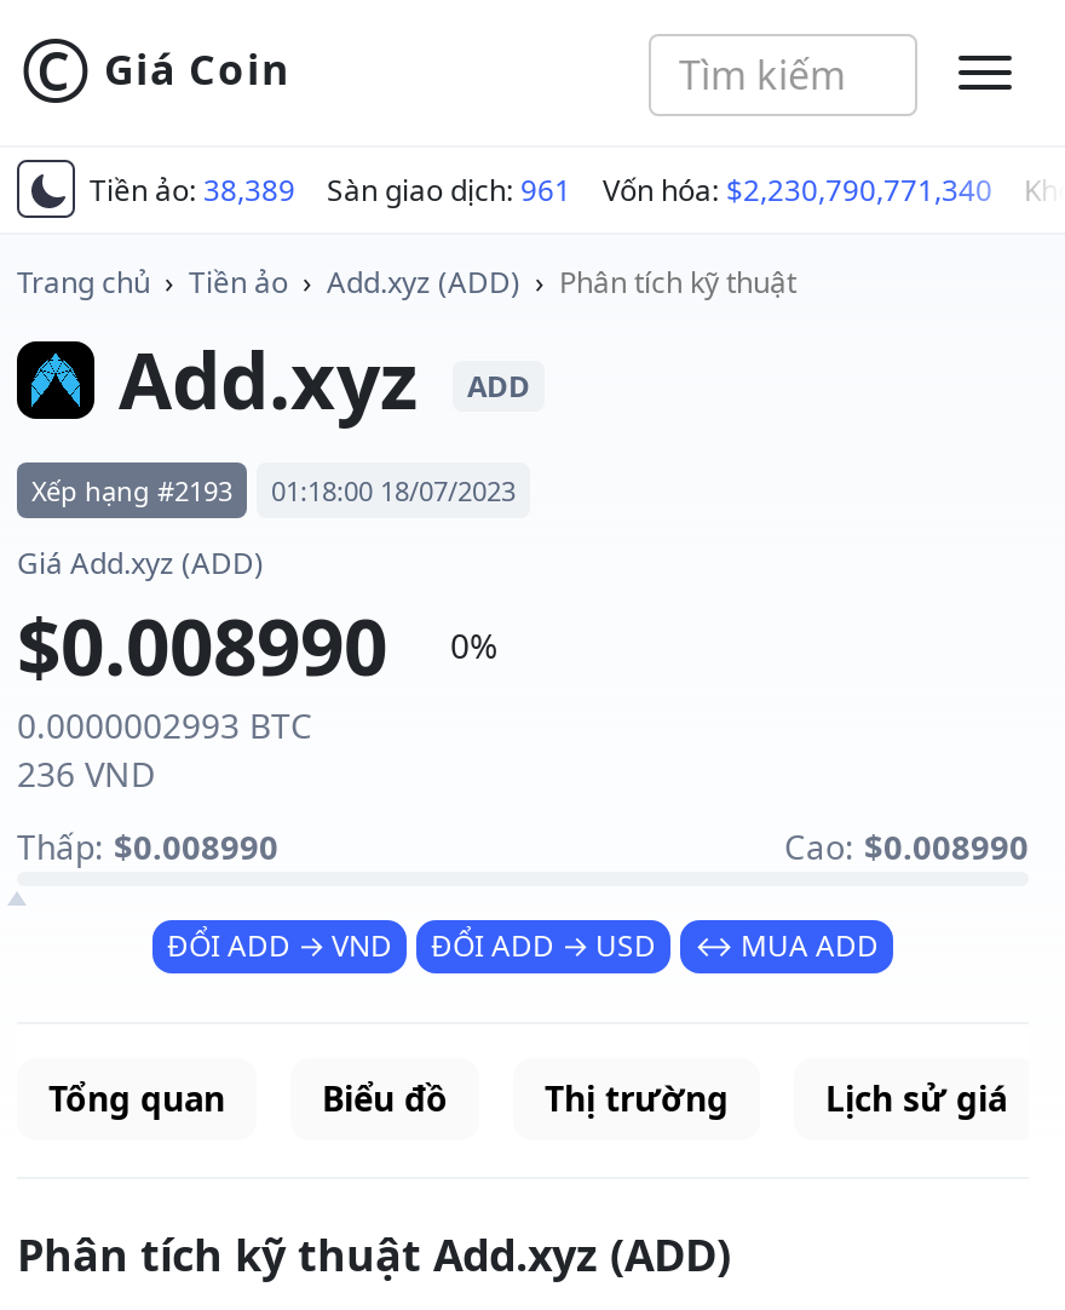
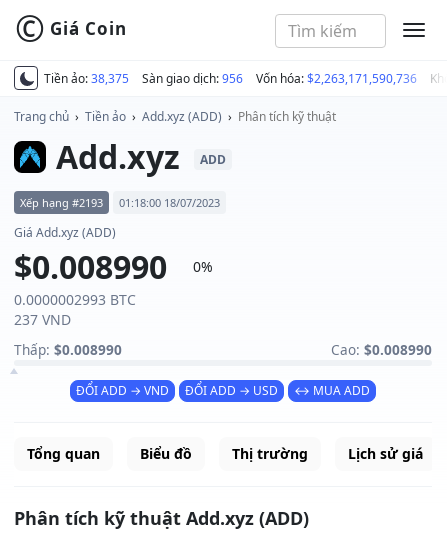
- Tiền ảo: 38,389
+ Tiền ảo: 38,375

- Sàn giao dịch: 961
+ Sàn giao dịch: 956

- Vốn hóa: $2,230,790,771,340
+ Vốn hóa: $2,263,171,590,736

- 236 VND
+ 237 VND
